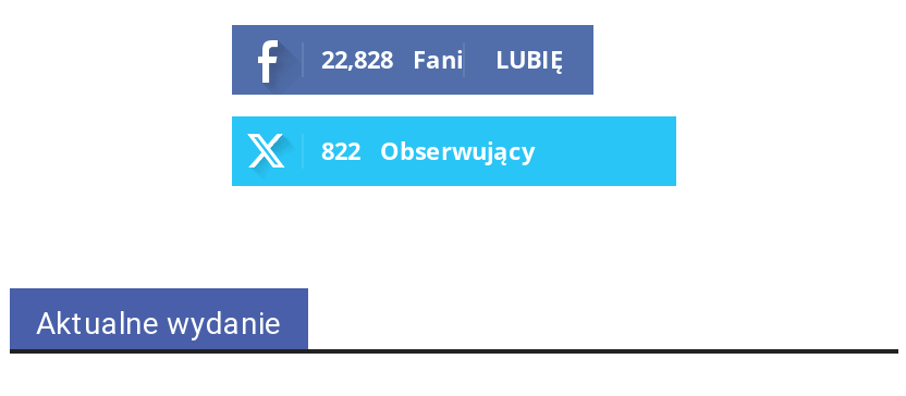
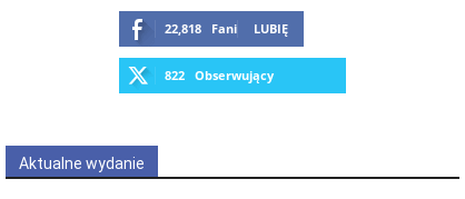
- 22,828 Fani LUBIĘ
+ 22,818 Fani LUBIĘ
